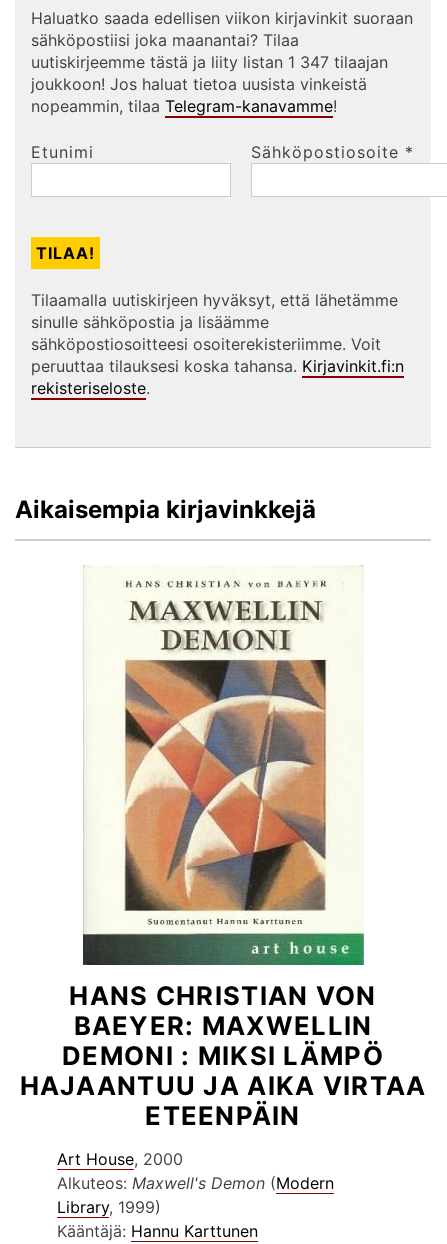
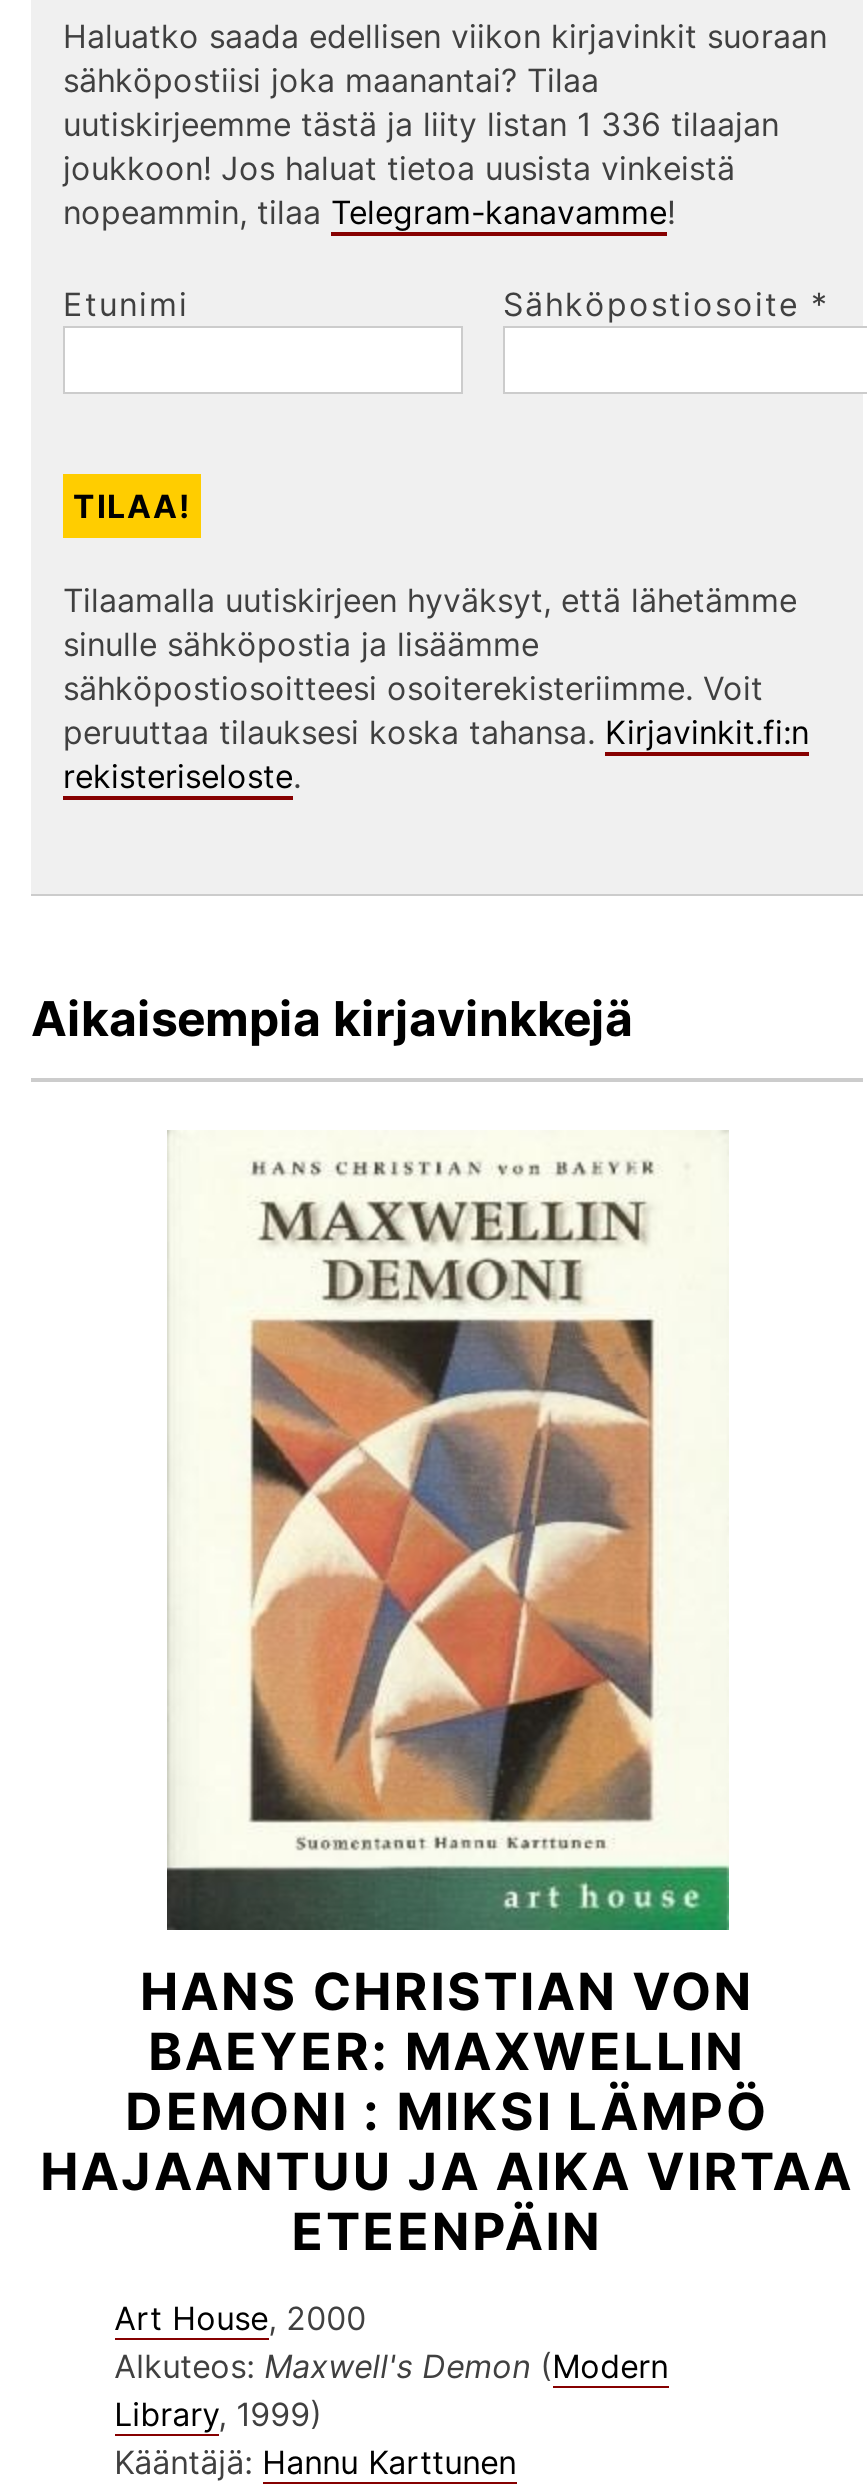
- uutiskirjeemme tästä ja liity listan 1 347 tilaajan
+ uutiskirjeemme tästä ja liity listan 1 336 tilaajan
